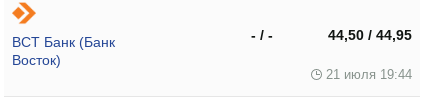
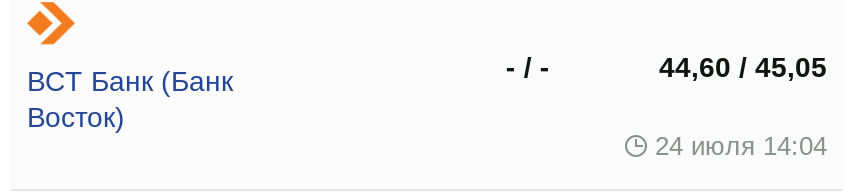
- 44,50 / 44,95
+ 44,60 / 45,05

- 21 июля 19:44
+ 24 июля 14:04
